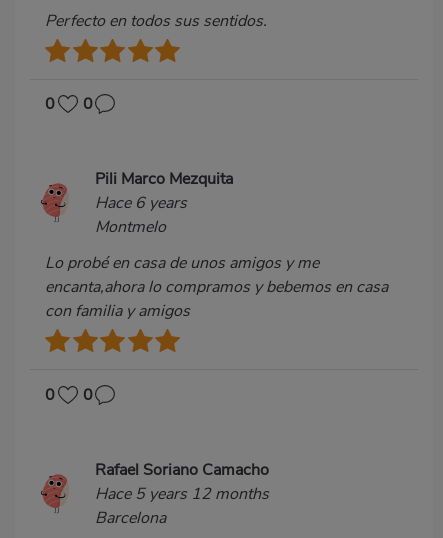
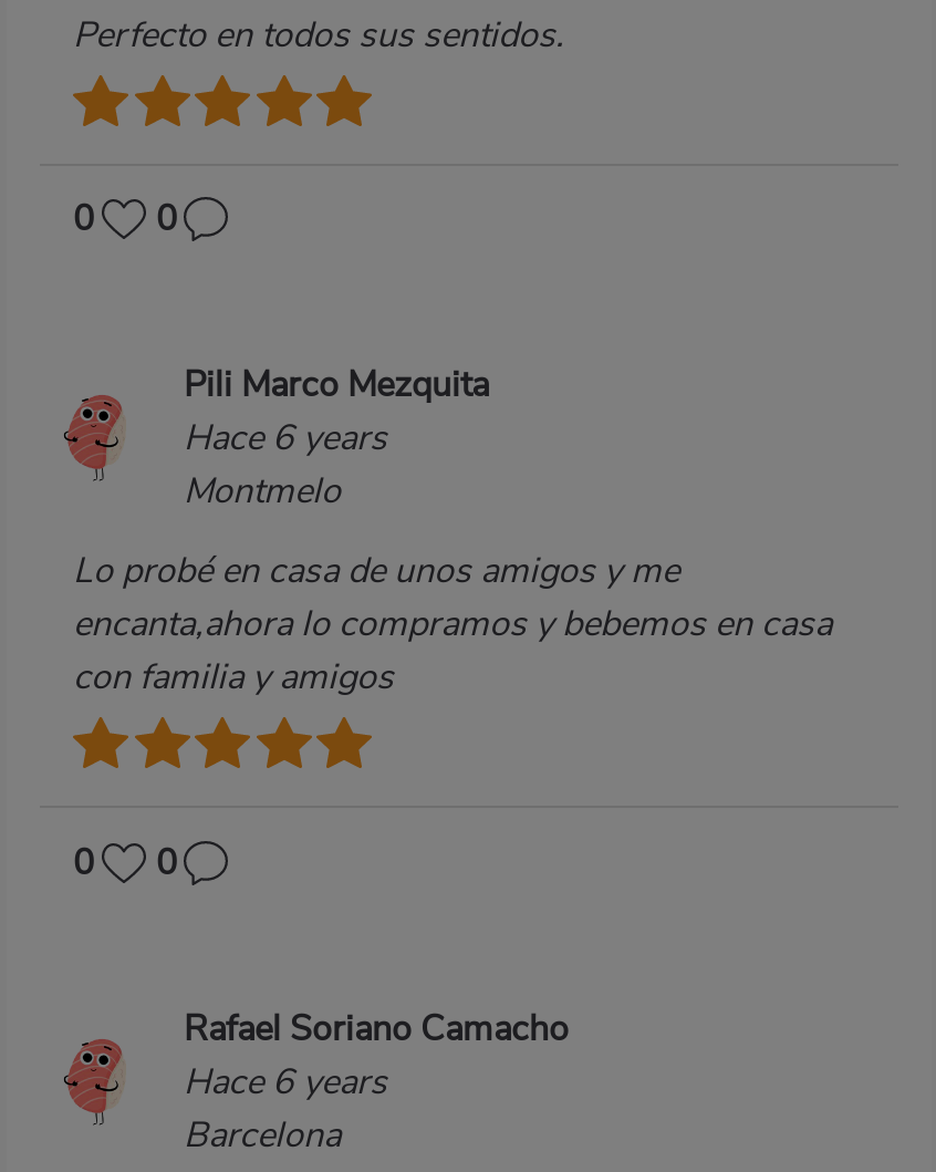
- Hace 5 years 12 months
+ Hace 6 years
